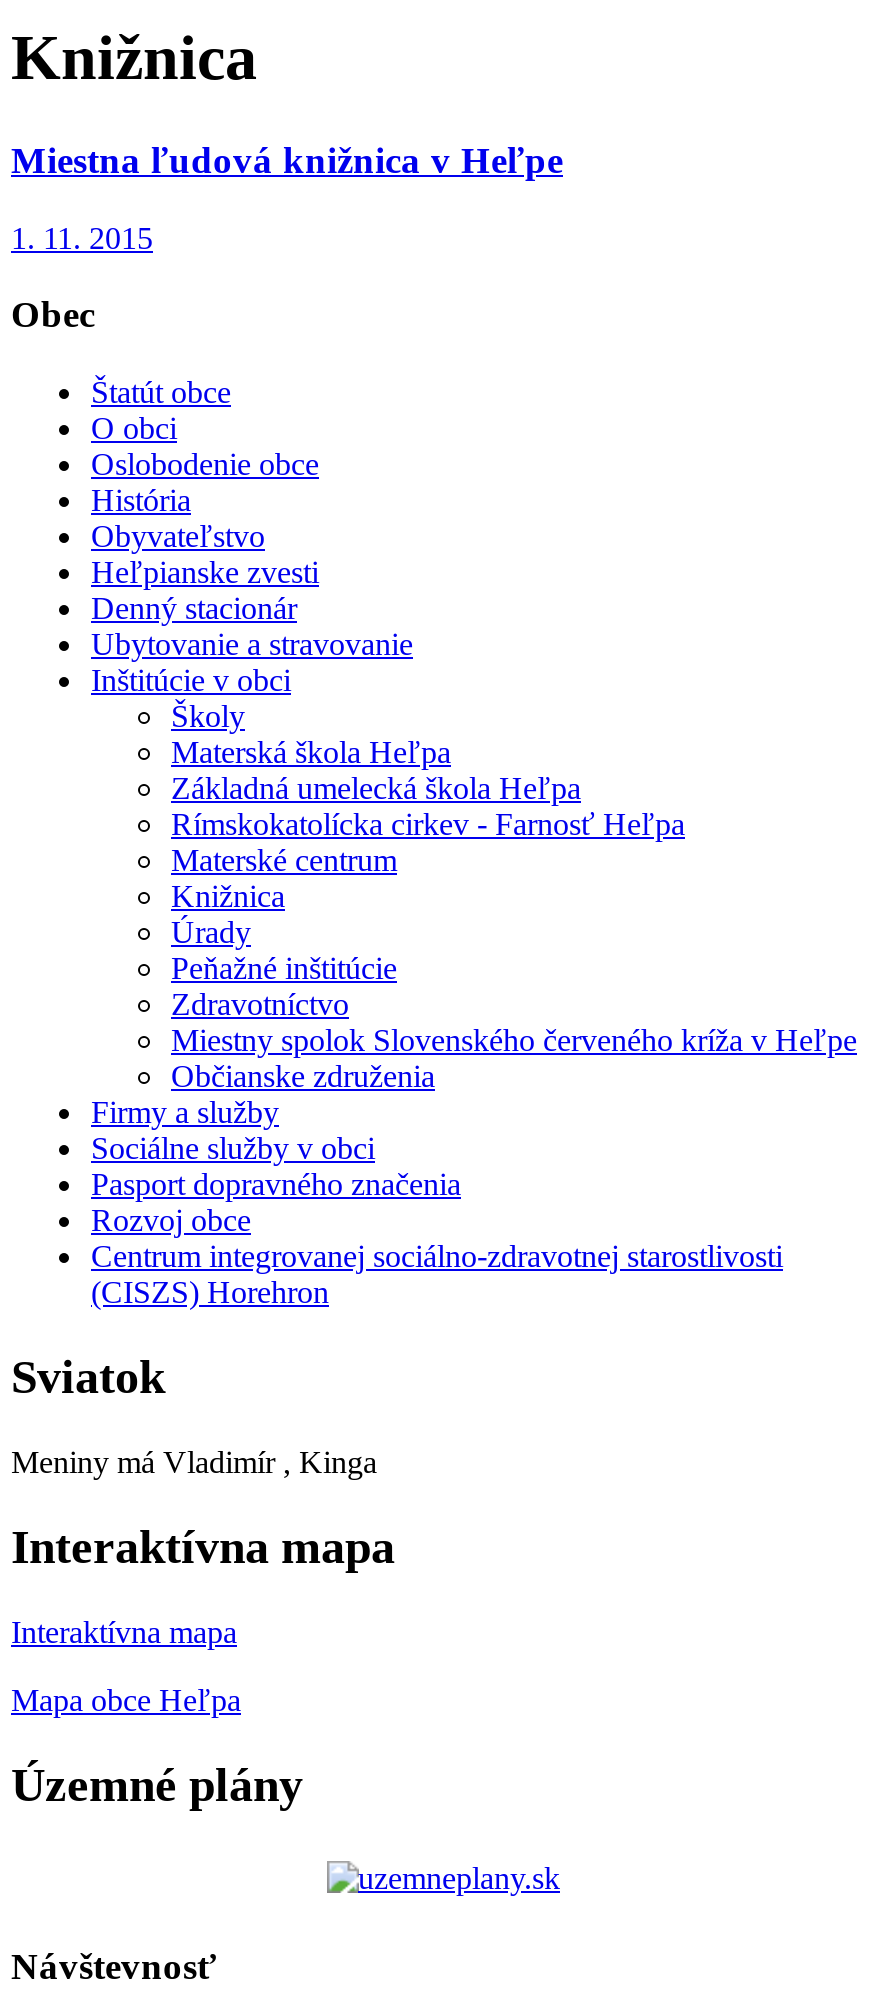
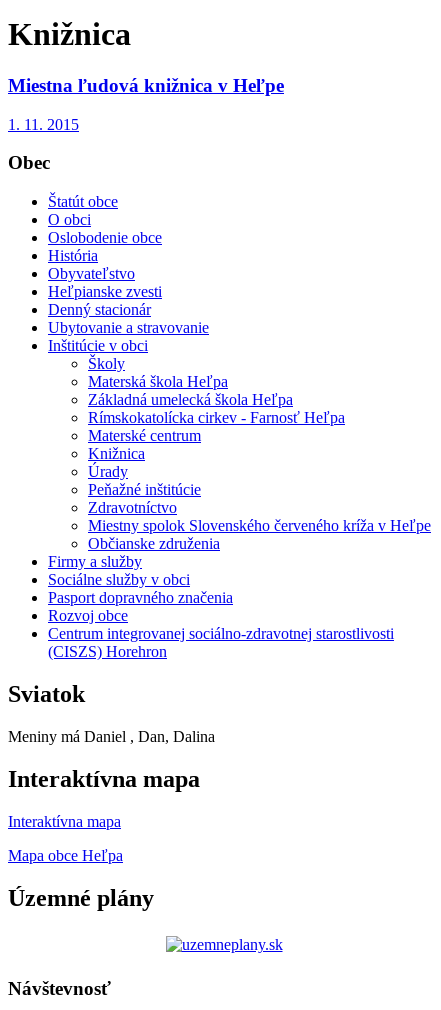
- Meniny má Vladimír , Kinga
+ Meniny má Daniel , Dan, Dalina
